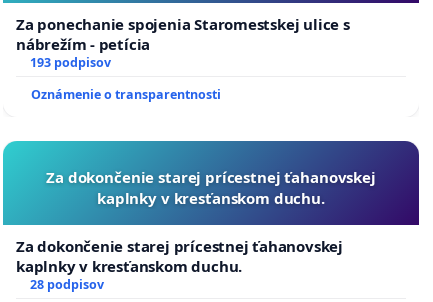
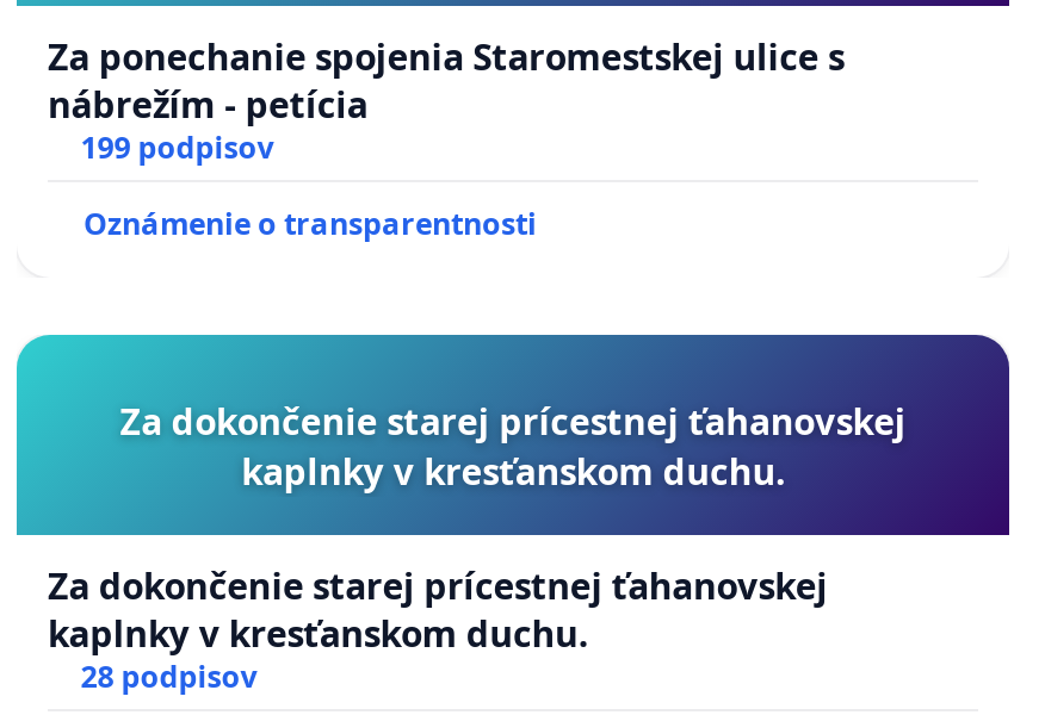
- 193 podpisov
+ 199 podpisov
